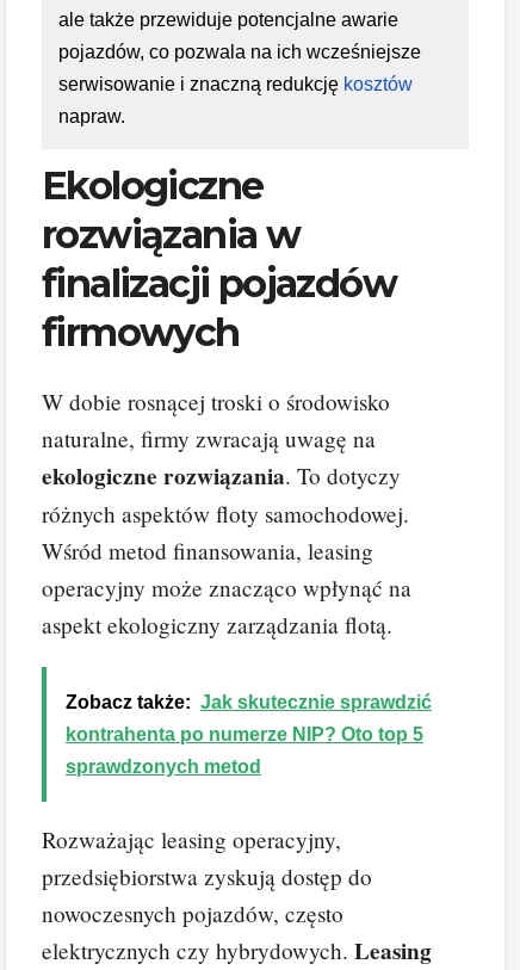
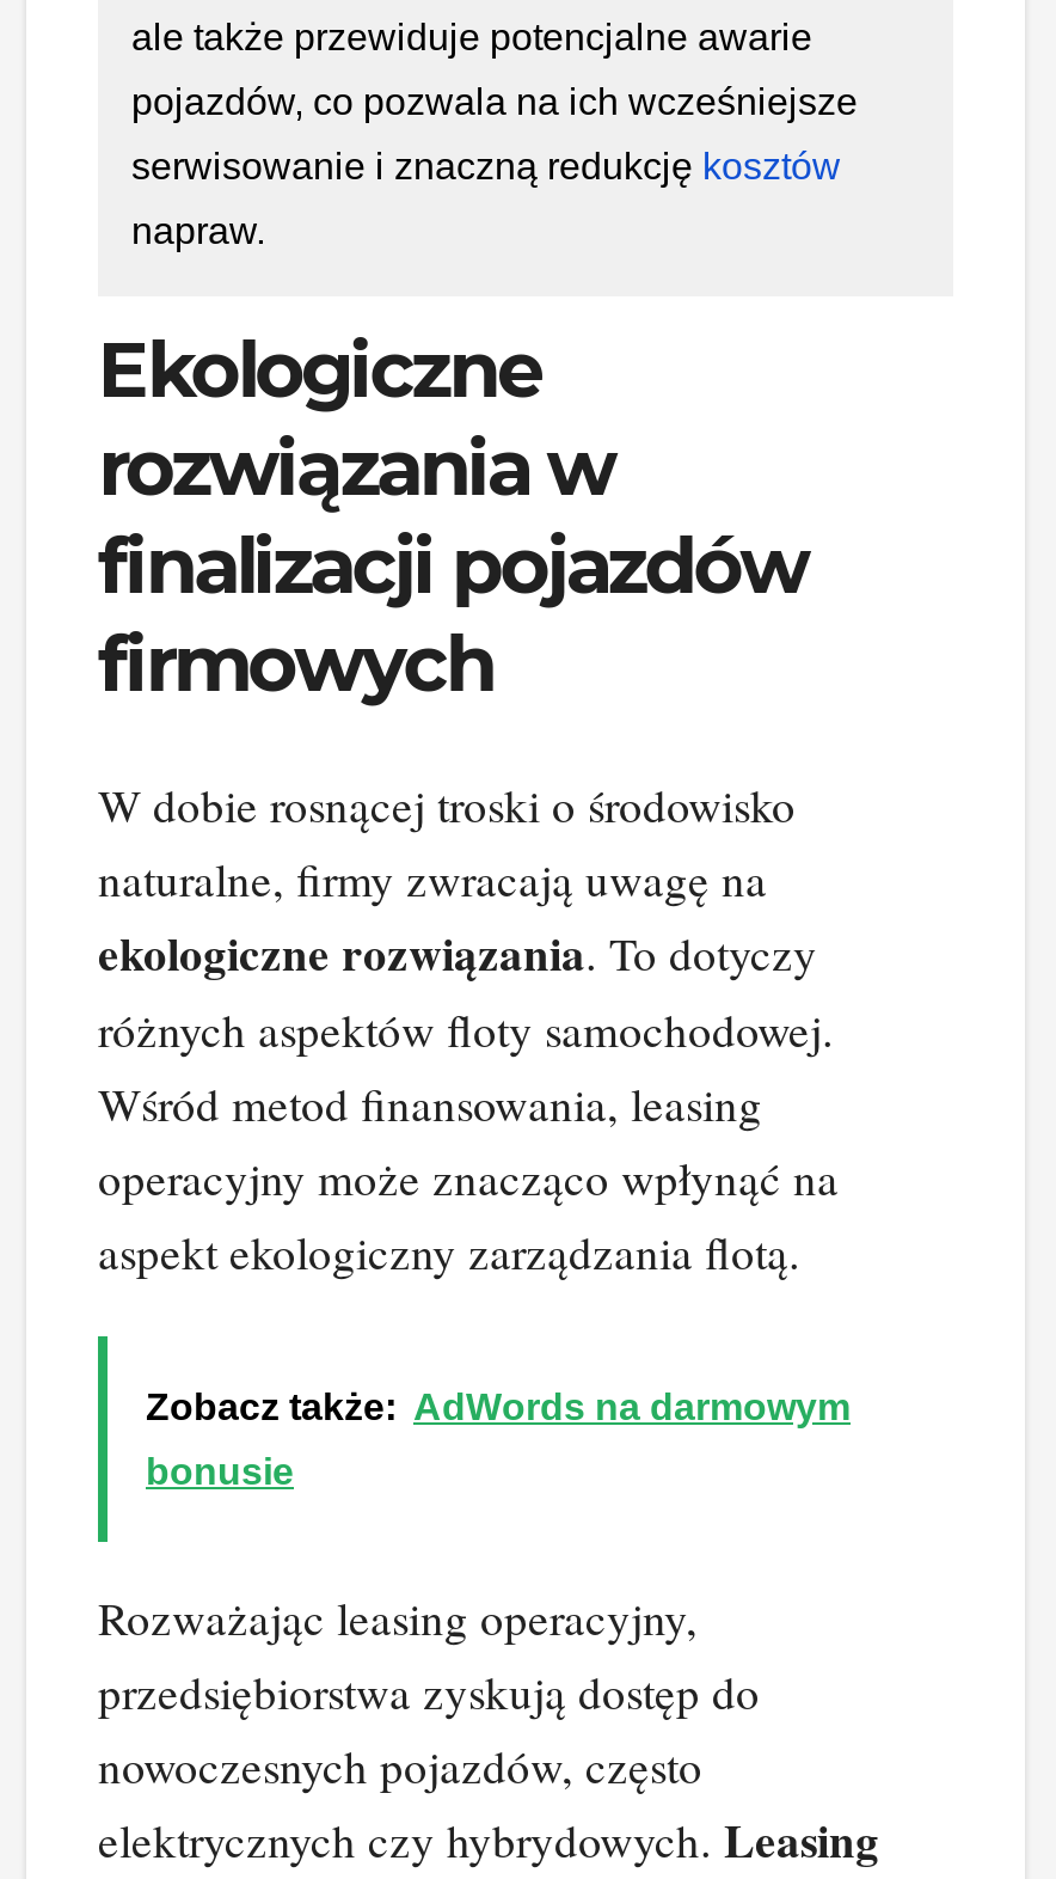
- Zobacz także: Jak skutecznie sprawdzić
- kontrahenta po numerze NIP? Oto top 5
- sprawdzonych metod
+ Zobacz także: AdWords na darmowym
+ bonusie
